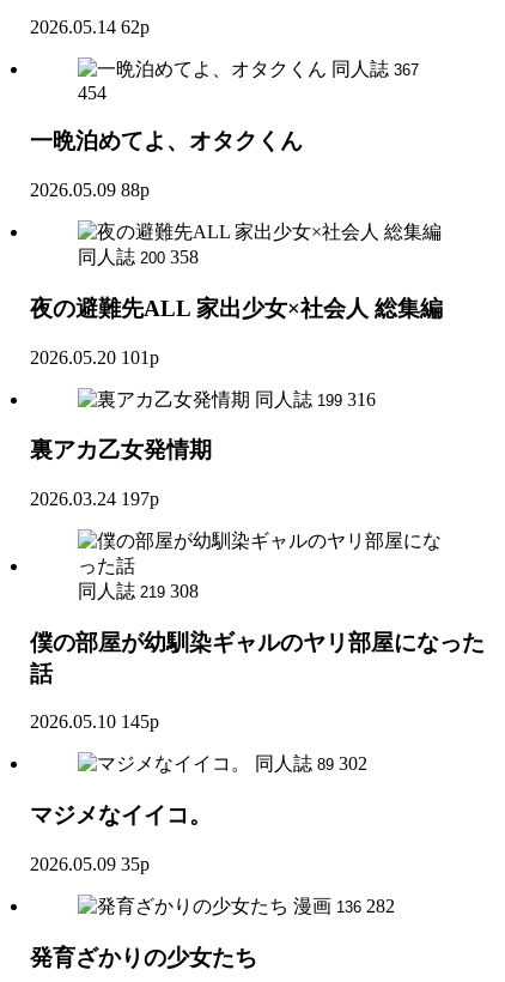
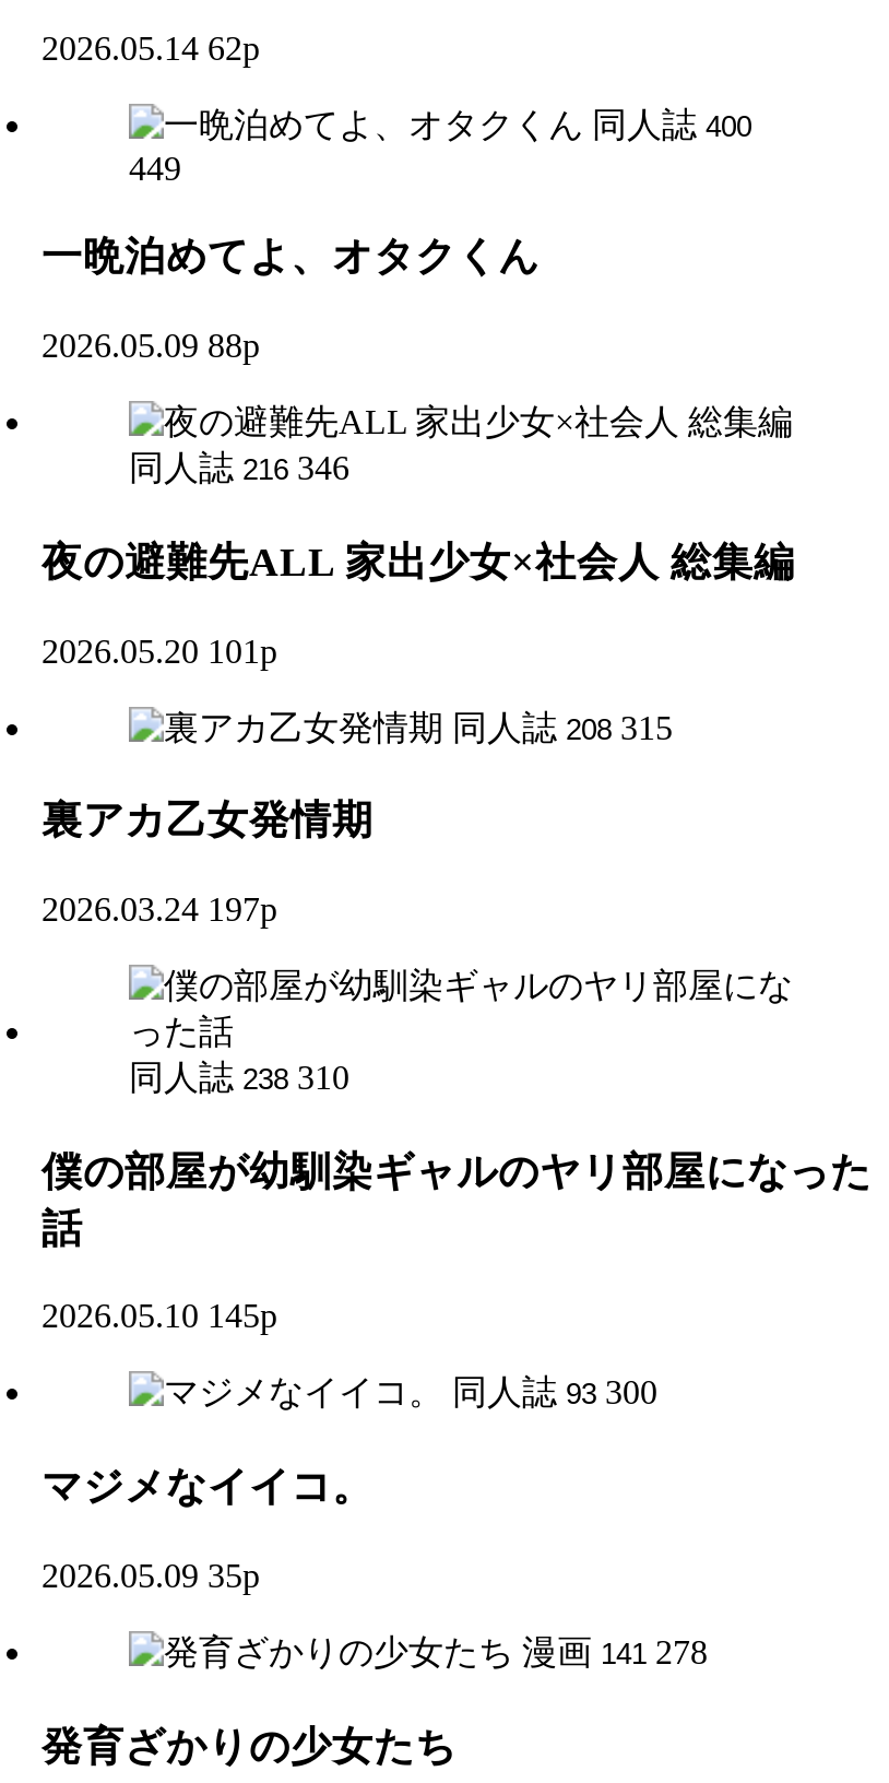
- 同人誌 367
+ 同人誌 400

- 454
+ 449

- 同人誌 200 358
+ 同人誌 216 346

- 同人誌 199 316
+ 同人誌 208 315

- 同人誌 219 308
+ 同人誌 238 310

- 同人誌 89 302
+ 同人誌 93 300

- 漫画 136 282
+ 漫画 141 278
